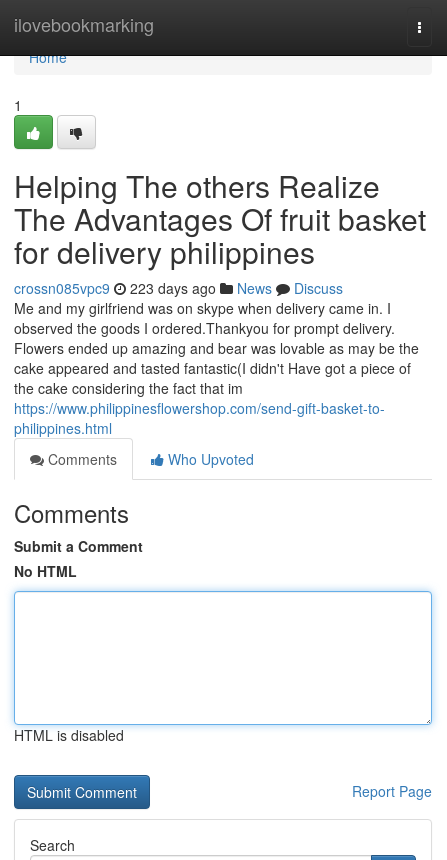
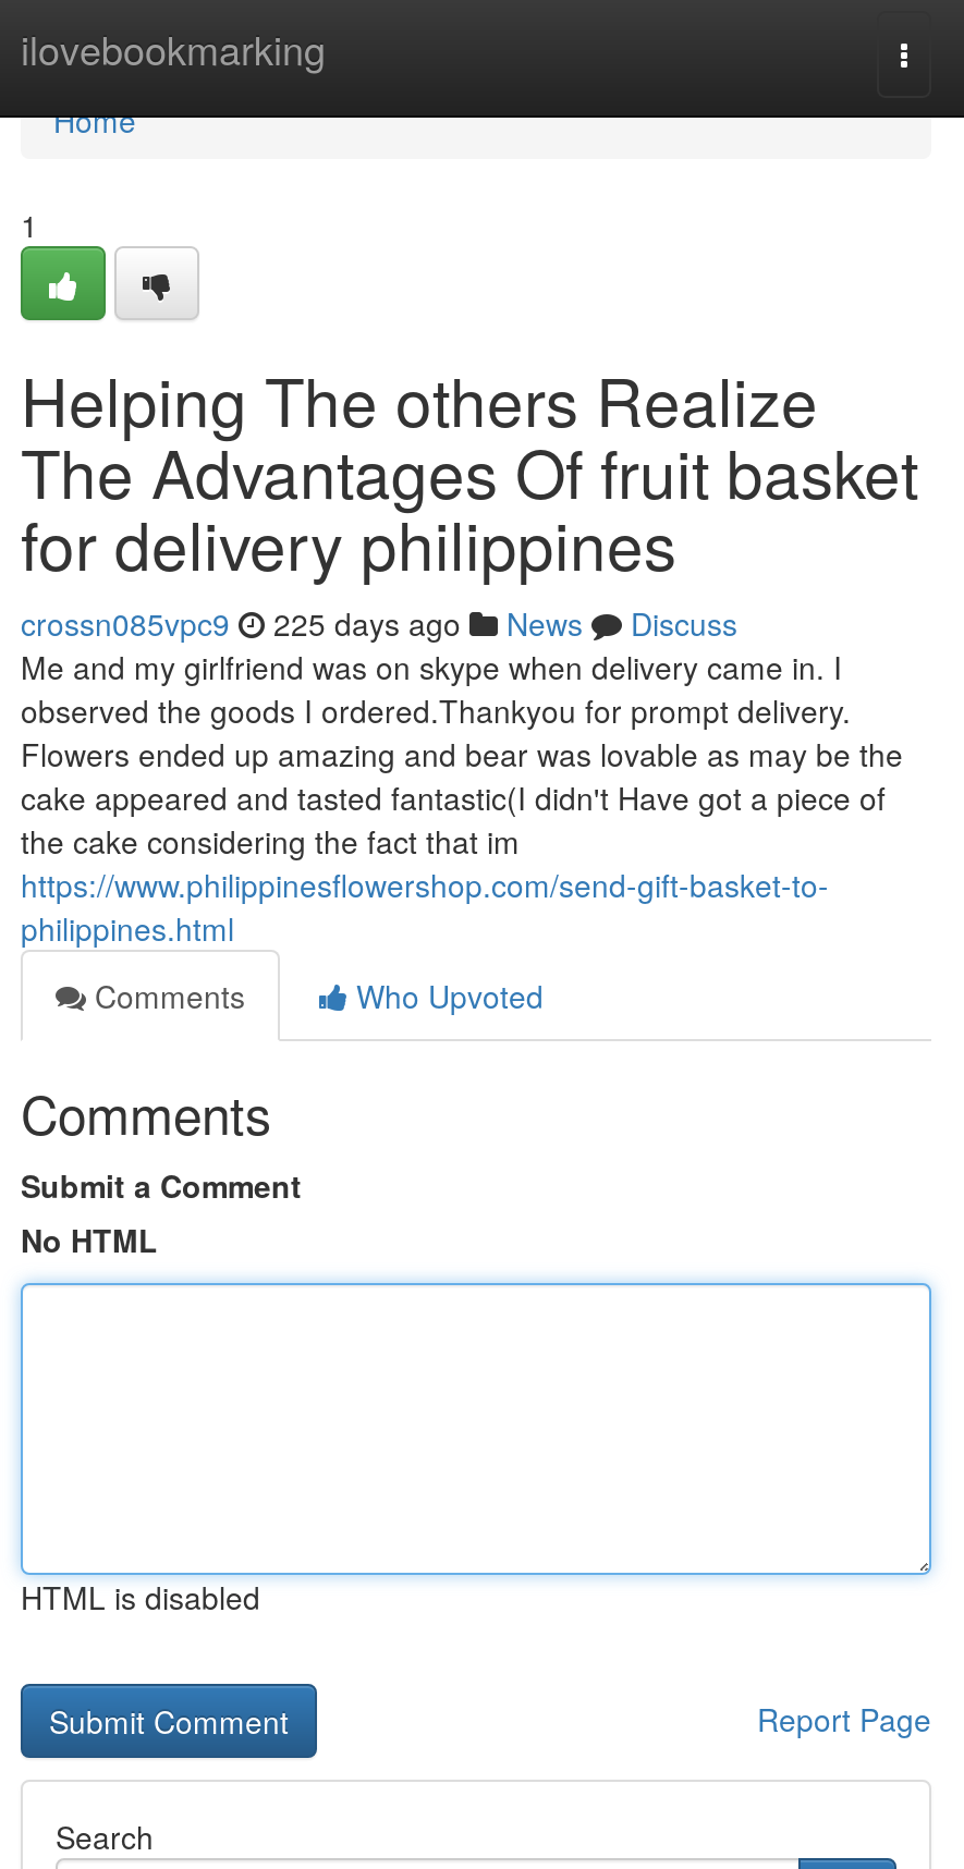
- crossn085vpc9 223 days ago News Discuss
+ crossn085vpc9 225 days ago News Discuss
